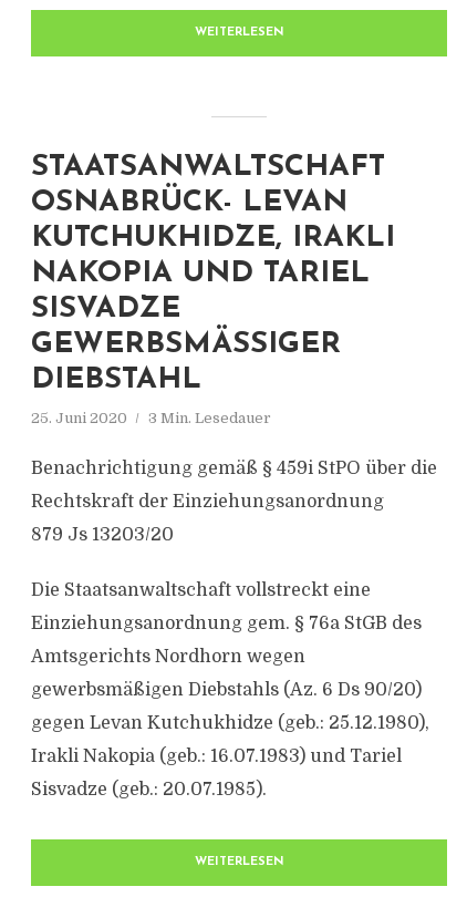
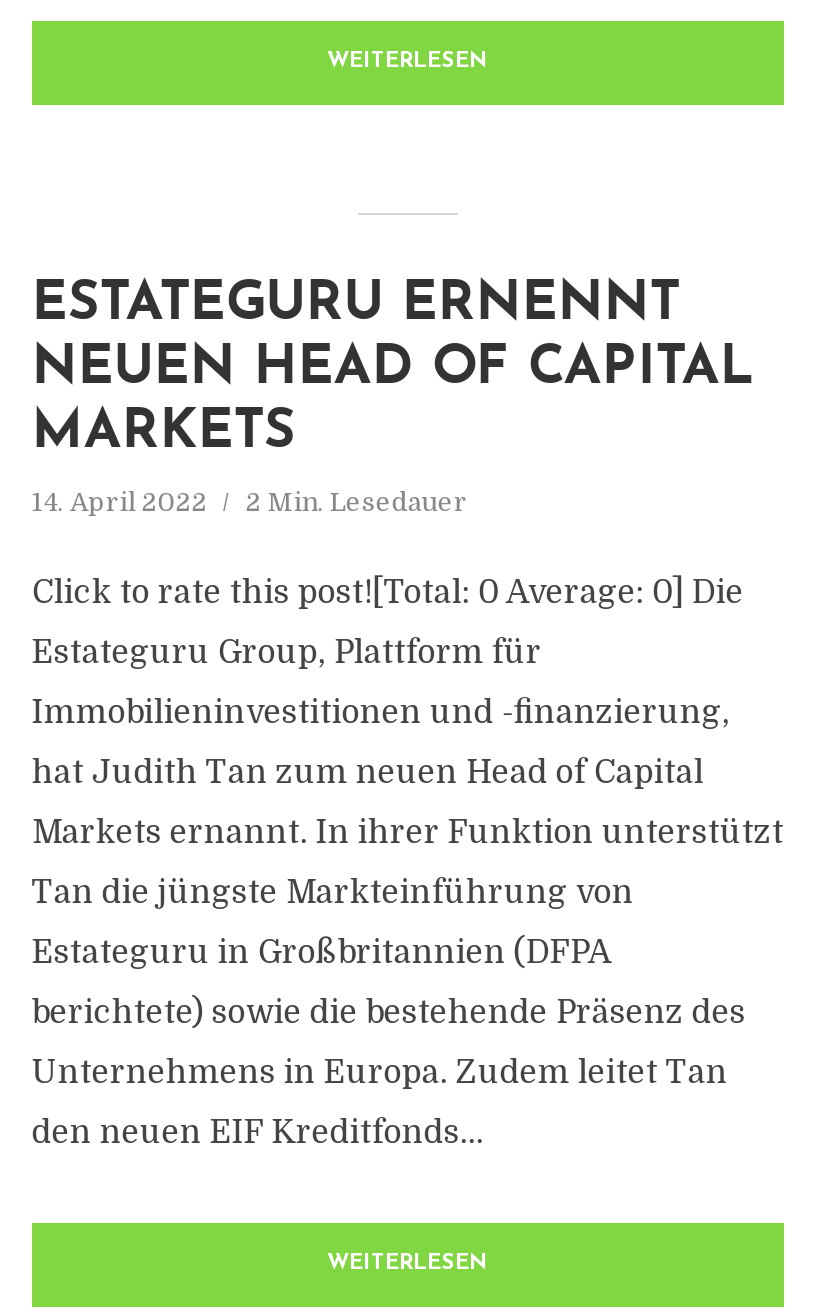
- STAATSANWALTSCHAFT
- OSNABRÜCK- LEVAN
- KUTCHUKHIDZE, IRAKLI
- NAKOPIA UND TARIEL
- SISVADZE
- GEWERBSMÄSSIGER D
- IEBSTAHL
+ ESTATEGURU ERNENNT
+ NEUEN HEAD OF CAPITAL
+ MARKETS

- 25. Juni 2020
- 3 Min. Lesedauer
+ 14. April 2022
+ 2 Min. Lesedauer

- Benachrichtigung gemäß § 459i StPO über die
+ Click to rate this post![Total: 0 Average: 0] Die

- Rechtskraft der Einziehungsanordnung
+ Estateguru Group, Plattform für

- 879 Js 13203/20
+ Immobilieninvestitionen und -finanzierung,

- Die Staatsanwaltschaft vollstreckt eine
+ hat Judith Tan zum neuen Head of Capital

- Einziehungsanordnung gem. § 76a StGB des
+ Markets ernannt. In ihrer Funktion unterstützt

- Amtsgerichts Nordhorn wegen
+ Tan die jüngste Markteinführung von

- gewerbsmäßigen Diebstahls (Az. 6 Ds 90/20)
+ Estateguru in Großbritannien (DFPA

- gegen Levan Kutchukhidze (geb.: 25.12.1980),
+ berichtete) sowie die bestehende Präsenz des

- Irakli Nakopia (geb.: 16.07.1983) und Tariel
+ Unternehmens in Europa. Zudem leitet Tan

- Sisvadze (geb.: 20.07.1985).
+ den neuen EIF Kreditfonds...
